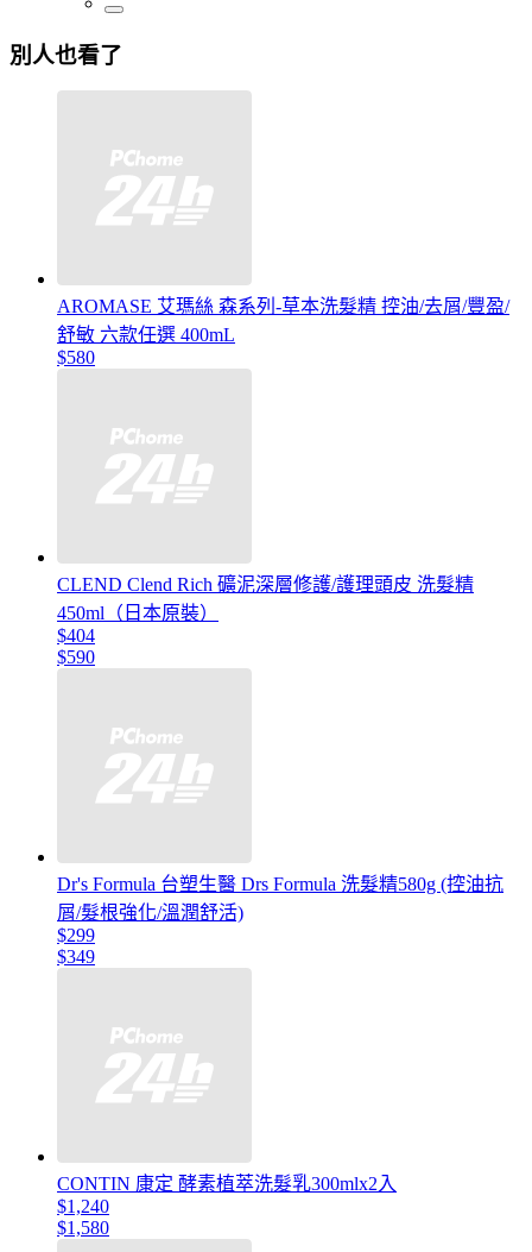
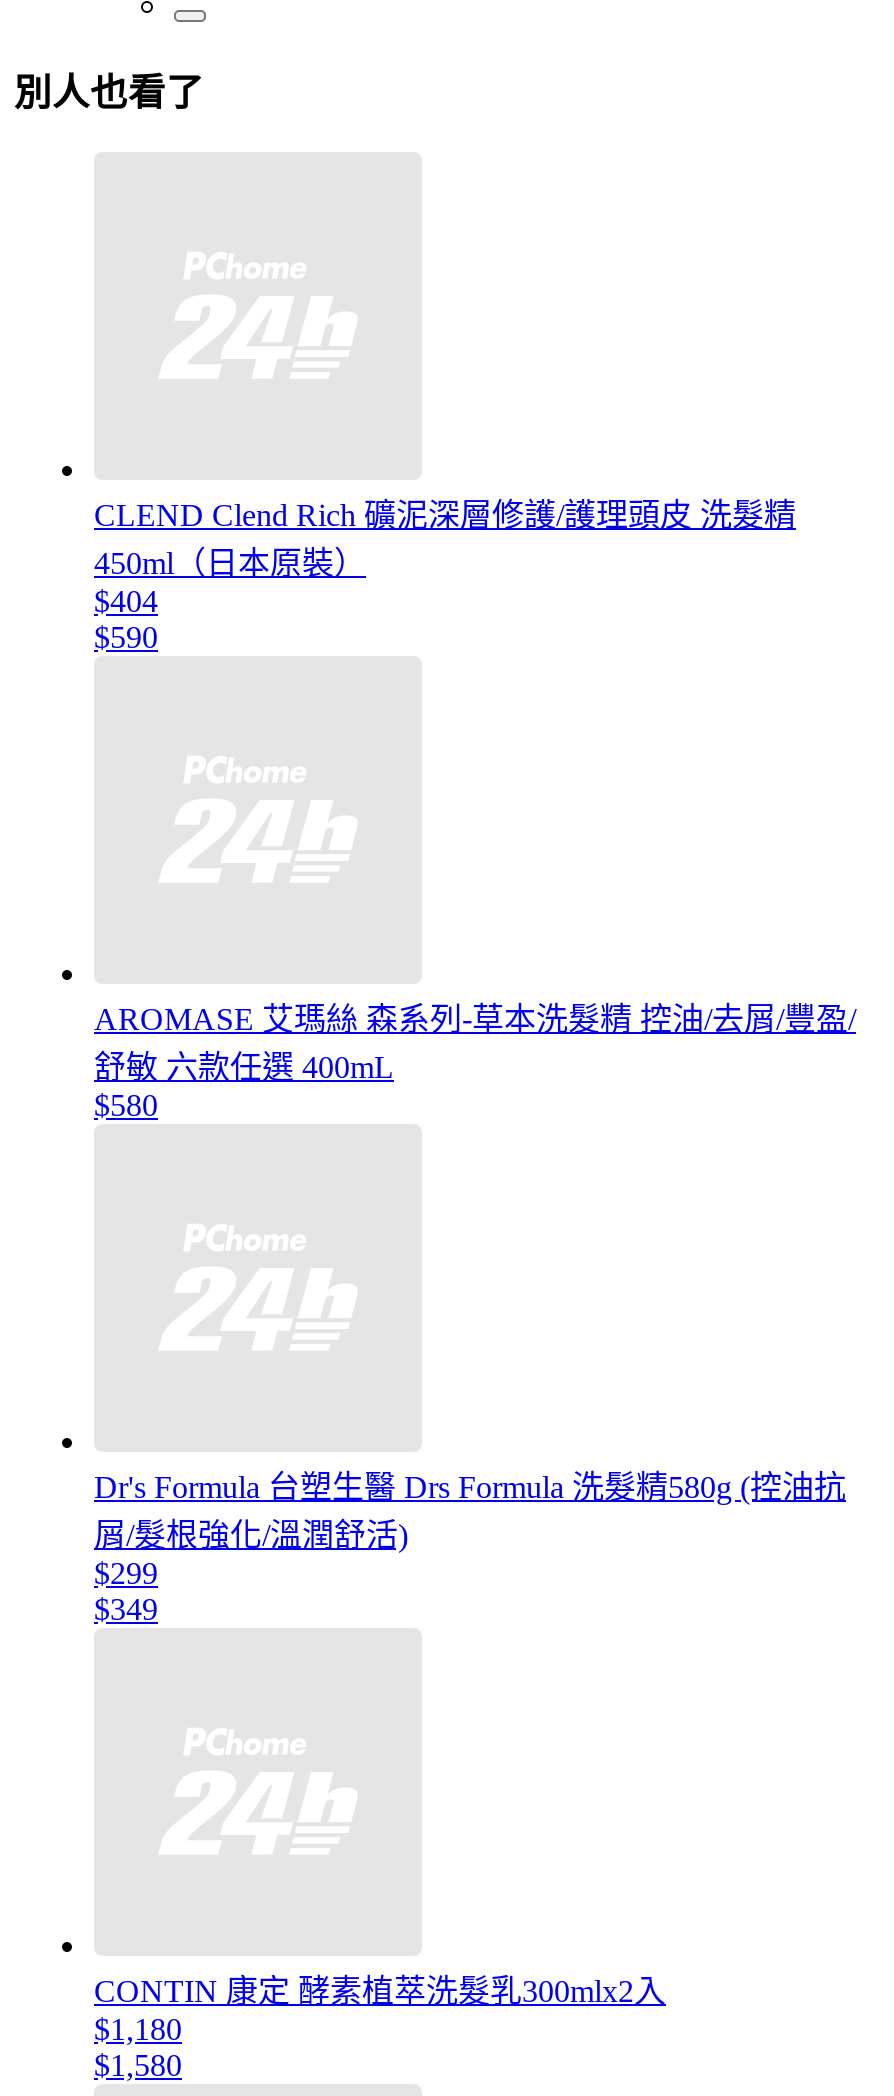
moved down: AROMASE 艾瑪絲 森系列-草本洗髮精 控油/去屑/豐盈/ | 舒敏 六款任選 400mL | $580

moved up: CLEND Clend Rich 礦泥深層修護/護理頭皮 洗髮精 | 450ml（日本原裝） | $404 | $590

- $1,240
+ $1,180
